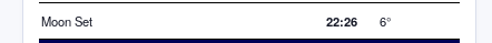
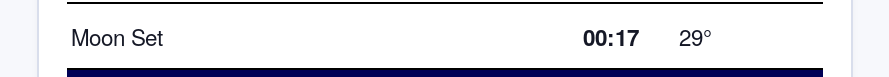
- 22:26
+ 00:17

- 6°
+ 29°
